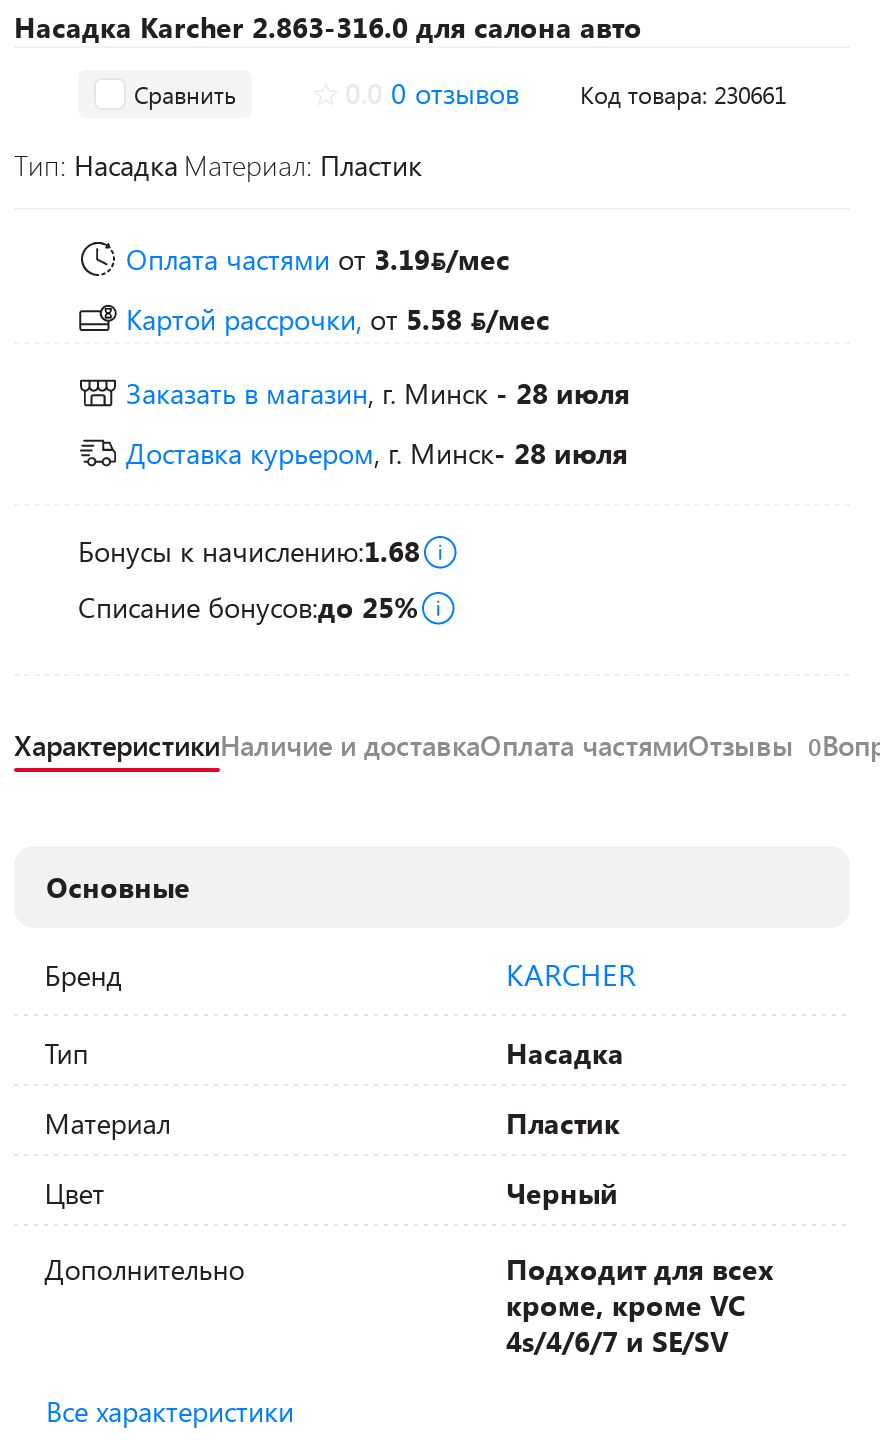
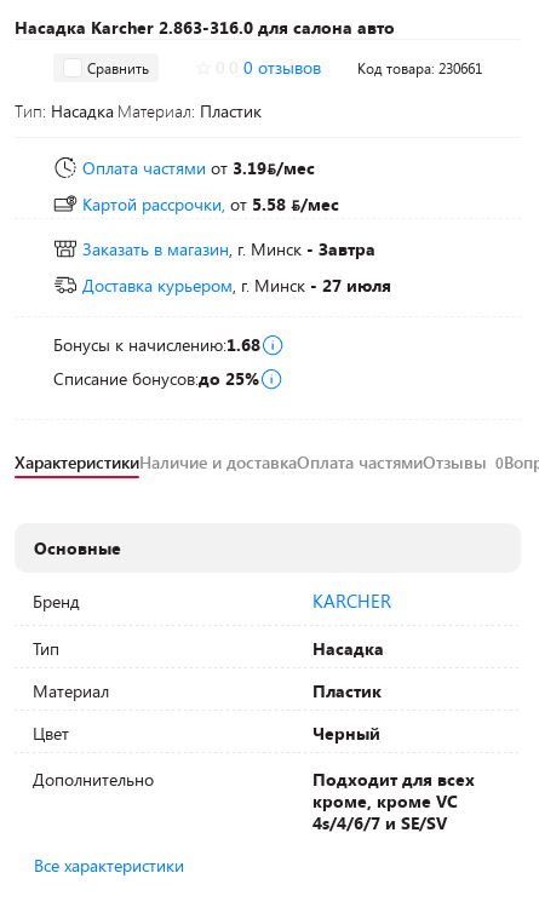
- Заказать в магазин, г. Минск - 28 июля
+ Заказать в магазин, г. Минск - Завтра

- Доставка курьером, г. Минск- 28 июля
+ Доставка курьером, г. Минск- 27 июля
